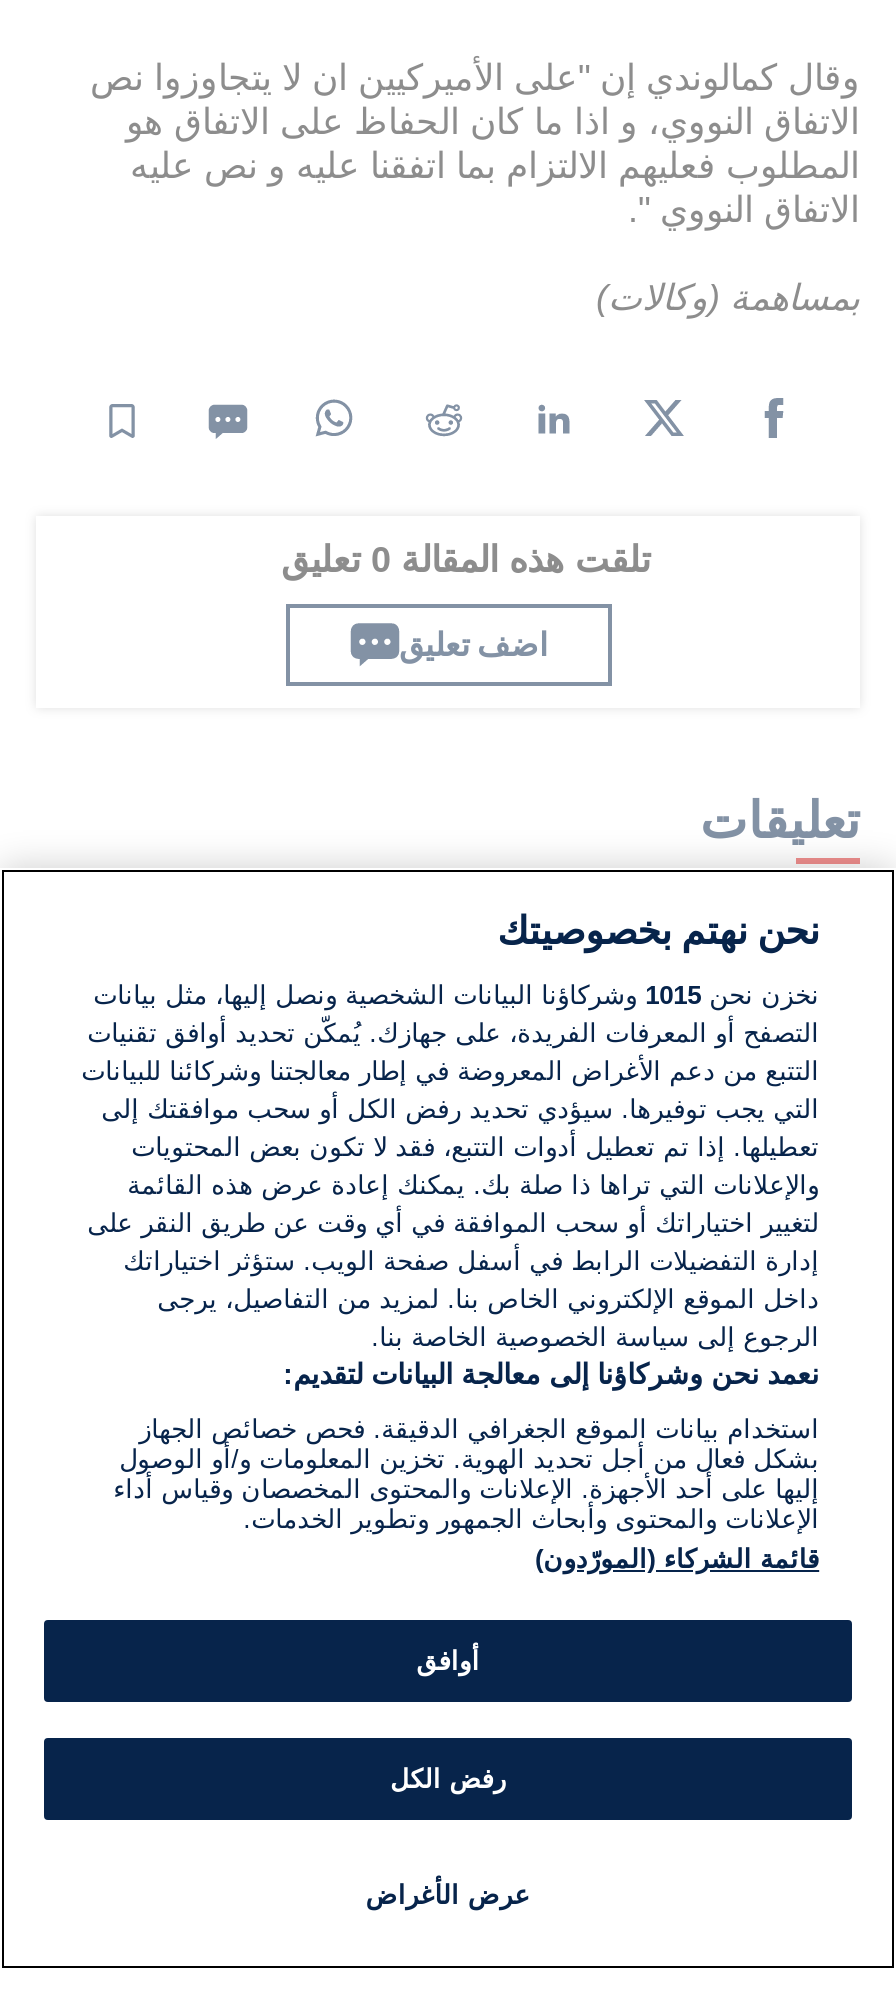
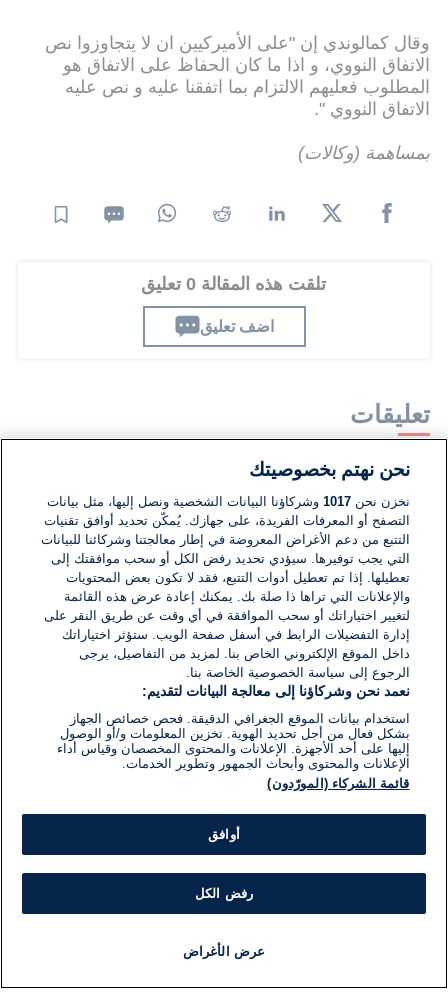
- نخزن نحن 1015 وشركاؤنا البيانات الشخصية ونصل إليها، مثل بيانات
+ نخزن نحن 1017 وشركاؤنا البيانات الشخصية ونصل إليها، مثل بيانات
